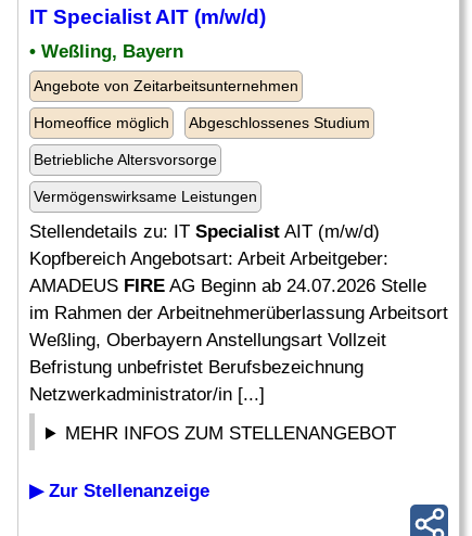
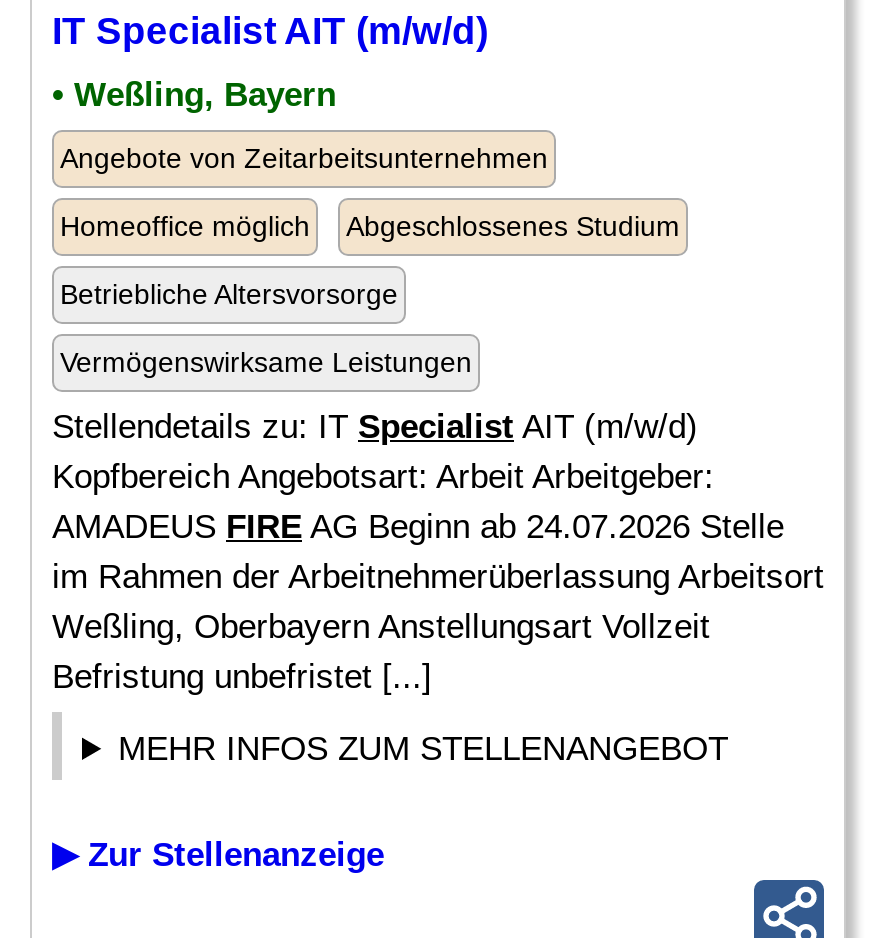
- Befristung unbefristet Berufsbezeichnung
- Netzwerkadministrator/in [...]
+ Befristung unbefristet [...]
